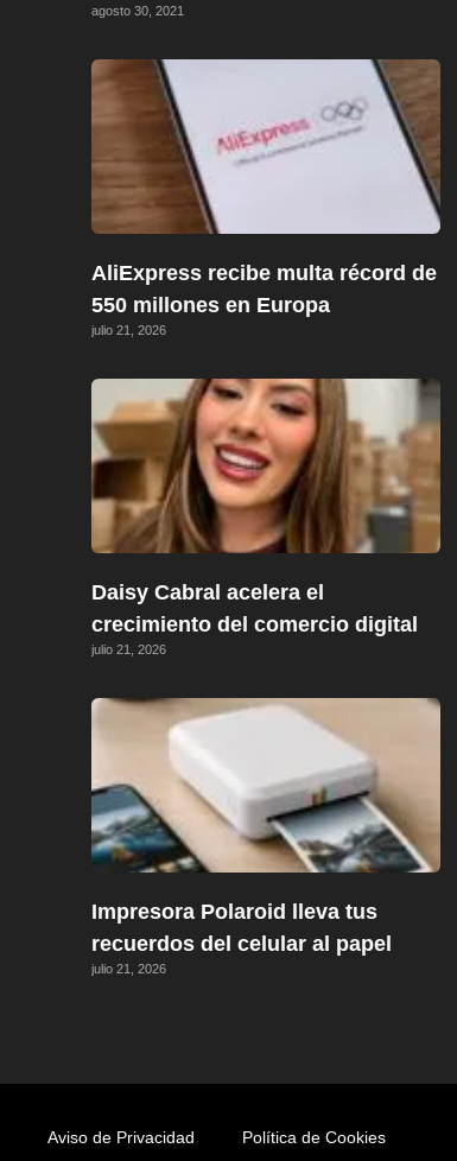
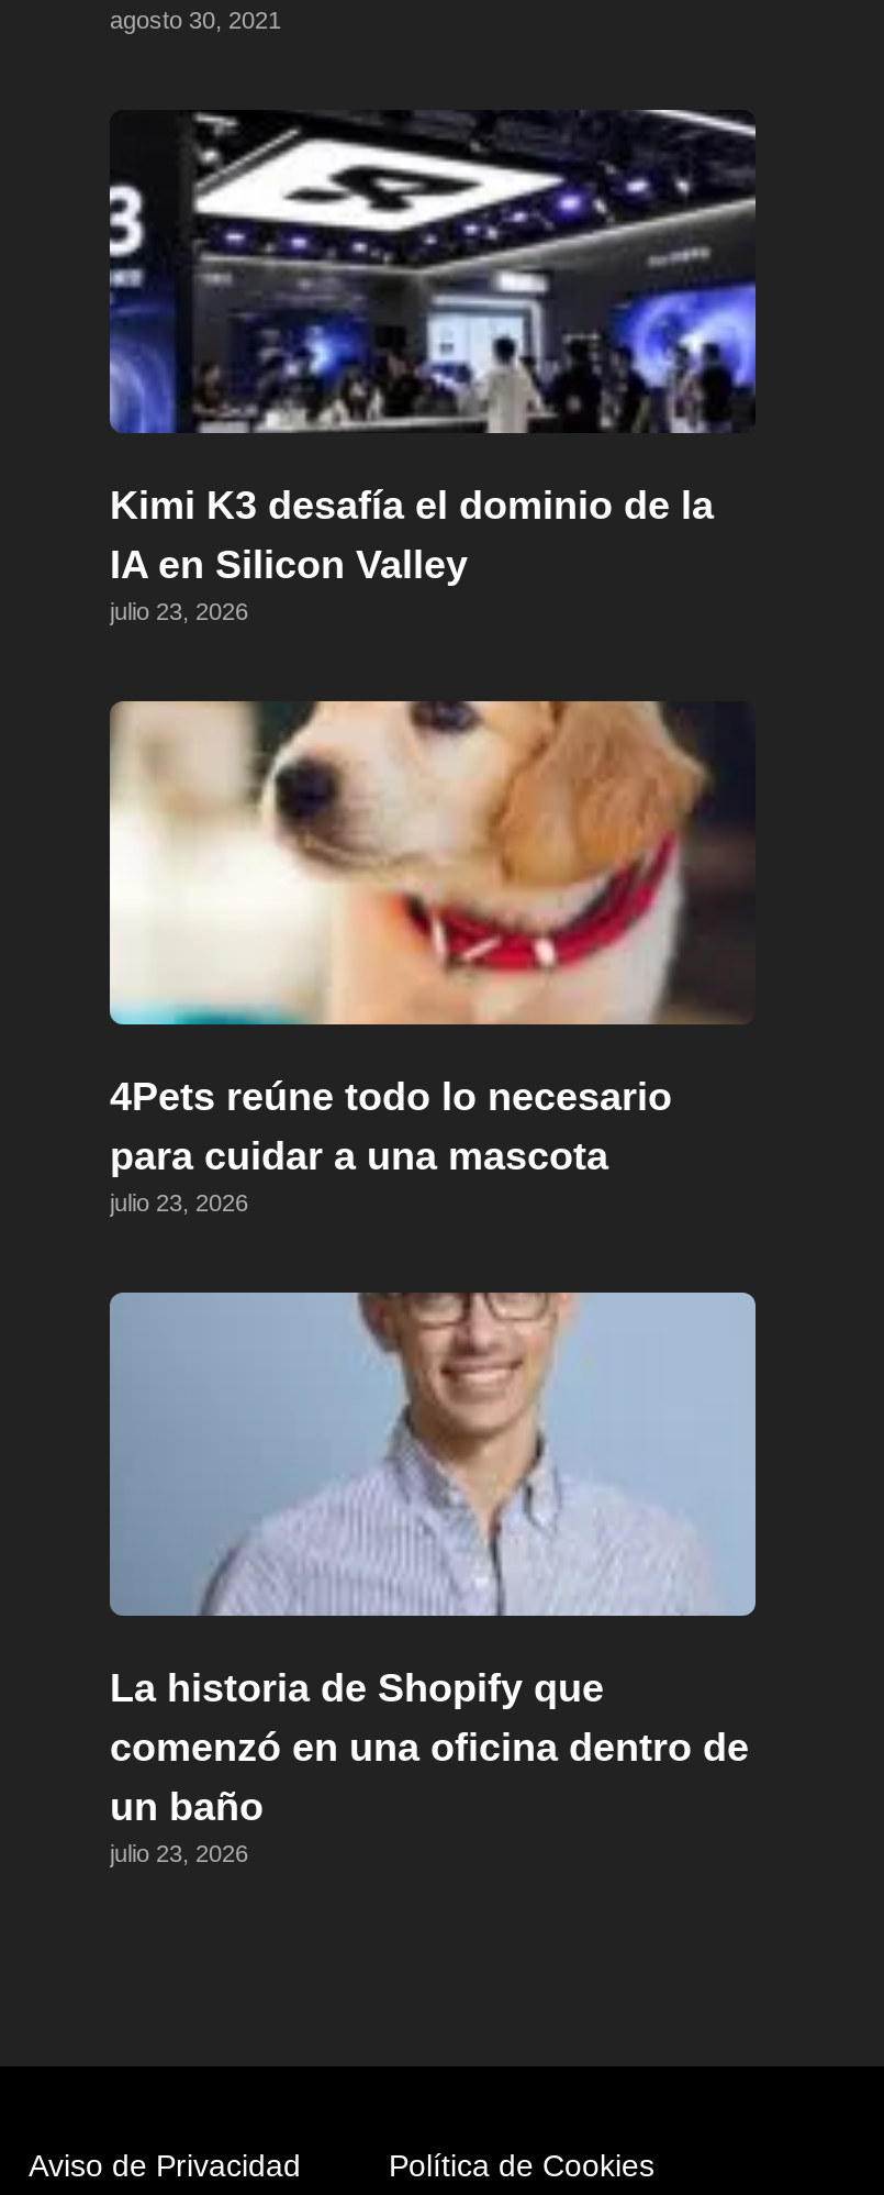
- [image]
- AliExpress recibe multa récord de
- 550 millones en Europa
- julio 21, 2026
+ [image]
+ Kimi K3 desafía el dominio de la
+ IA en Silicon Valley
+ julio 23, 2026

- [image]
- Daisy Cabral acelera el
- crecimiento del comercio digital
- julio 21, 2026
+ [image]
+ 4Pets reúne todo lo necesario
+ para cuidar a una mascota
+ julio 23, 2026

- [image]
- Impresora Polaroid lleva tus
- recuerdos del celular al papel
- julio 21, 2026
+ [image]
+ La historia de Shopify que
+ comenzó en una oficina dentro de
+ un baño
+ julio 23, 2026
